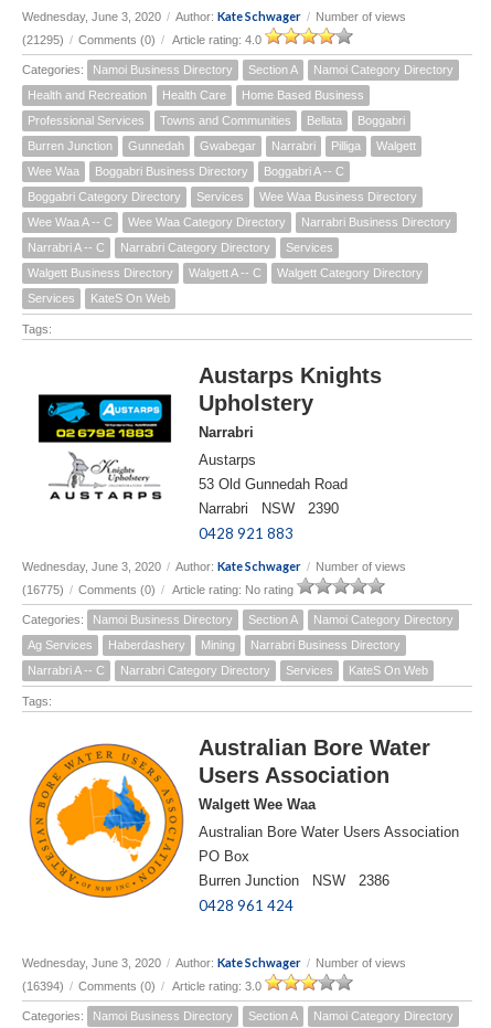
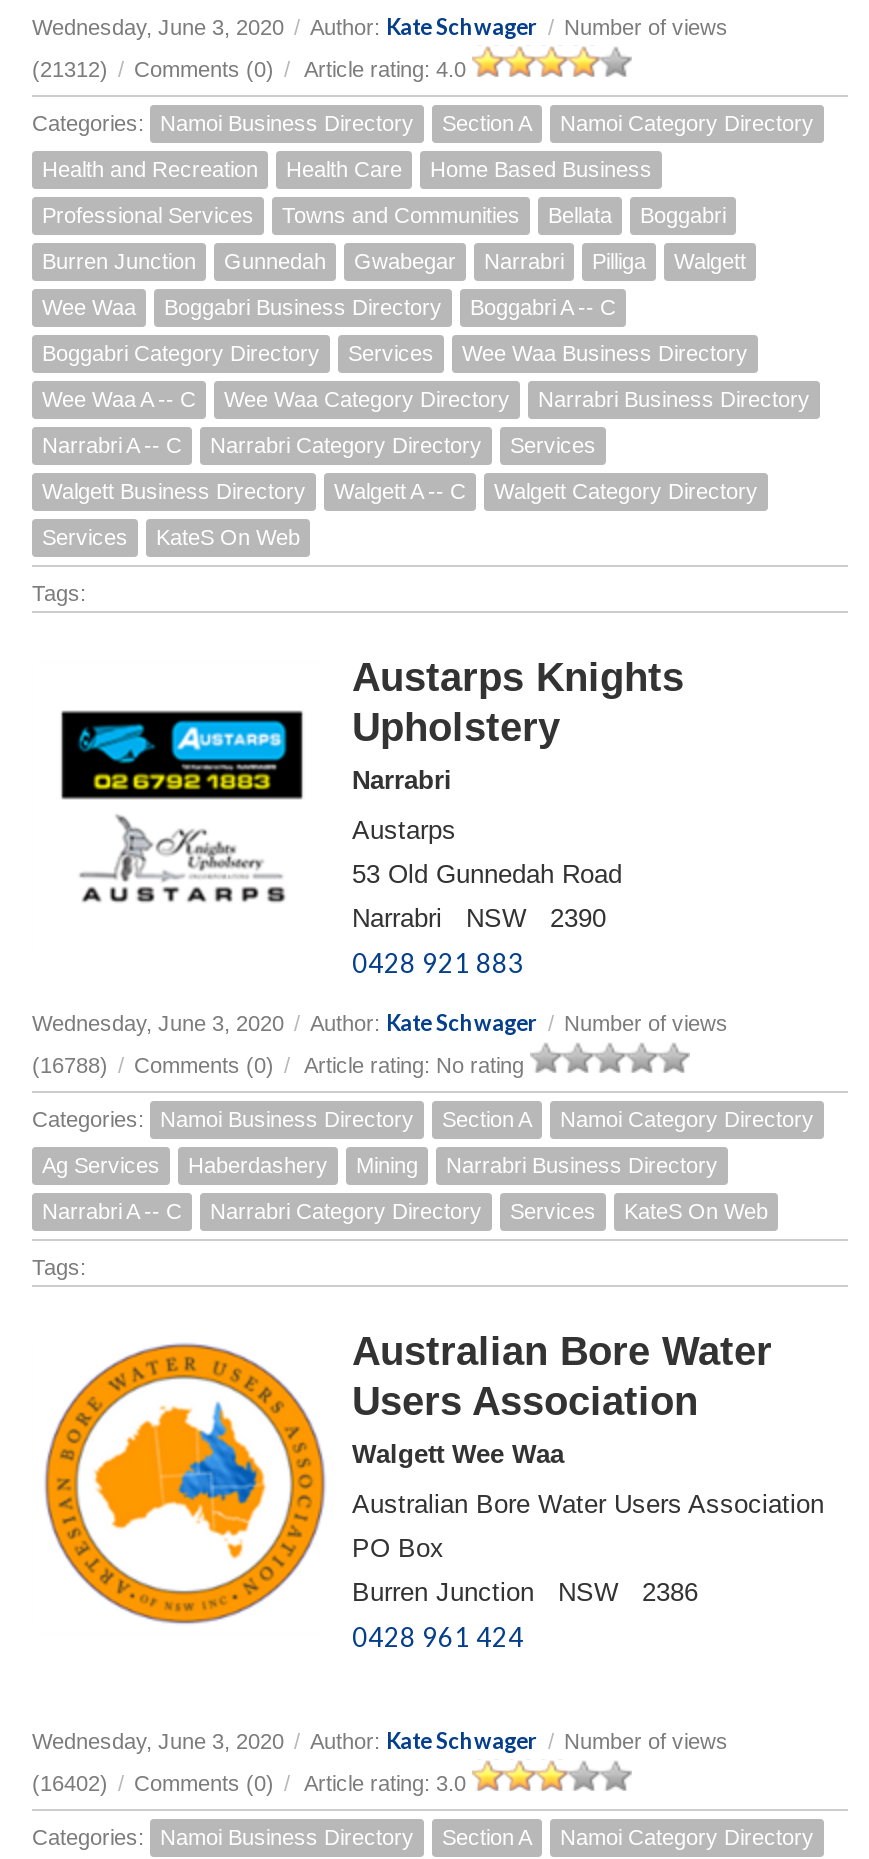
- (21295) / Comments (0) / Article rating: 4.0
+ (21312) / Comments (0) / Article rating: 4.0

- (16775) / Comments (0) / Article rating: No rating
+ (16788) / Comments (0) / Article rating: No rating

- (16394) / Comments (0) / Article rating: 3.0
+ (16402) / Comments (0) / Article rating: 3.0
